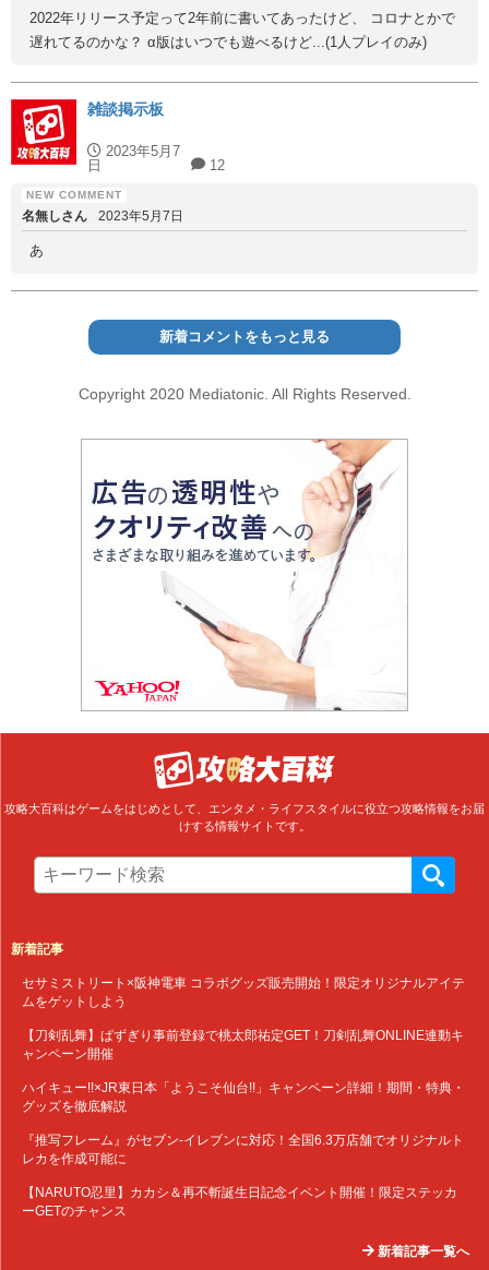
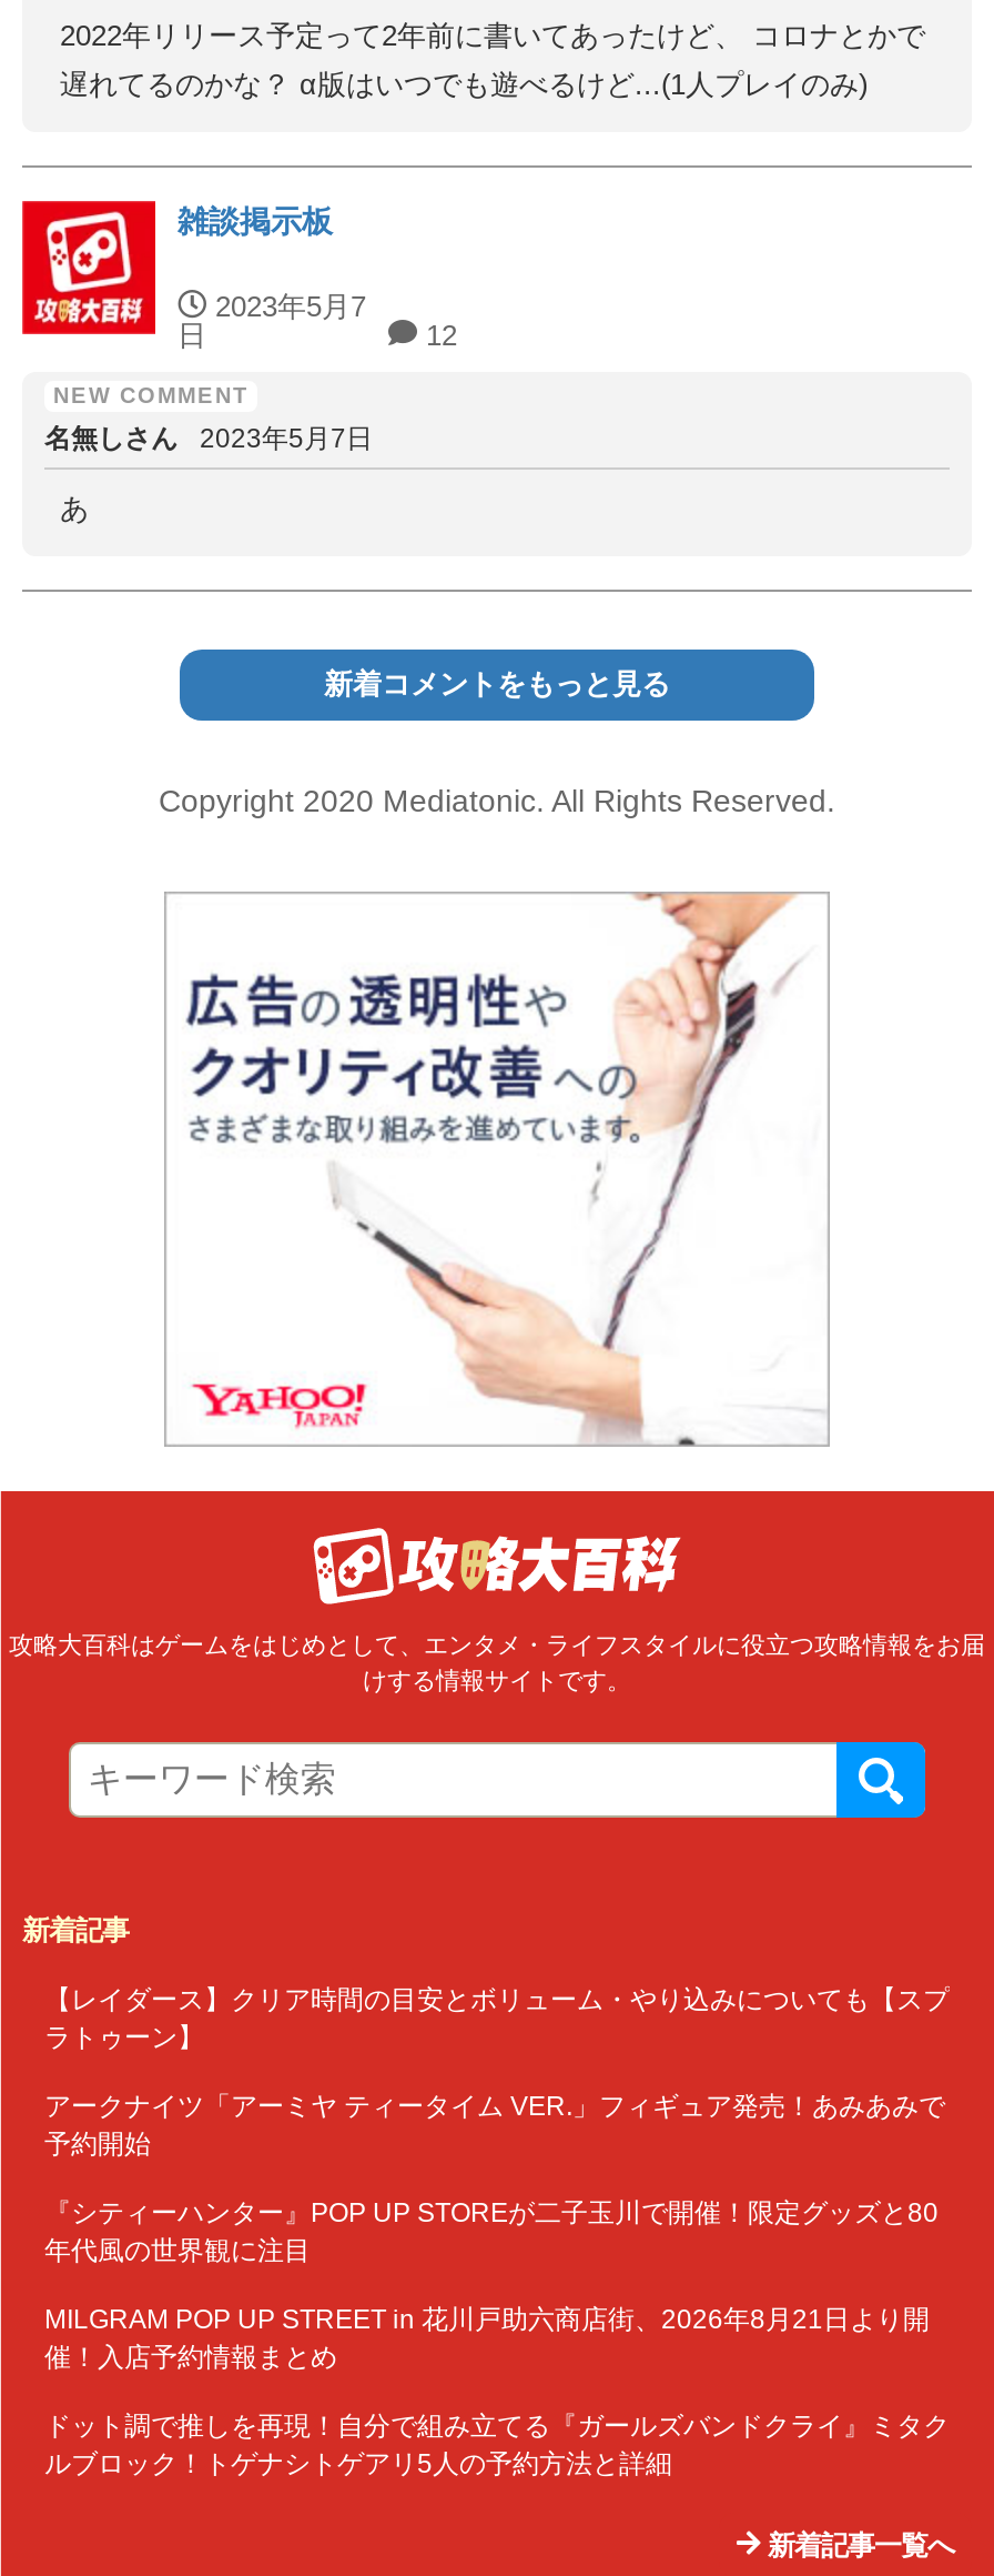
- セサミストリート×阪神電車 コラボグッズ販売開始！限定オリジナルアイテ
- ムをゲットしよう
+ 【レイダース】クリア時間の目安とボリューム・やり込みについても【スプ
+ ラトゥーン】

- 【刀剣乱舞】ぱずぎり事前登録で桃太郎祐定GET！刀剣乱舞ONLINE連動キ
- ャンペーン開催
+ アークナイツ「アーミヤ ティータイム VER.」フィギュア発売！あみあみで
+ 予約開始

- ハイキュー!!×JR東日本「ようこそ仙台!!」キャンペーン詳細！期間・特典・
- グッズを徹底解説
+ 『シティーハンター』POP UP STOREが二子玉川で開催！限定グッズと80
+ 年代風の世界観に注目

- 『推写フレーム』がセブン-イレブンに対応！全国6.3万店舗でオリジナルト
- レカを作成可能に
+ MILGRAM POP UP STREET in 花川戸助六商店街、2026年8月21日より開
+ 催！入店予約情報まとめ

- 【NARUTO忍里】カカシ＆再不斬誕生日記念イベント開催！限定ステッカ
- ーGETのチャンス
+ ドット調で推しを再現！自分で組み立てる『ガールズバンドクライ』ミタク
+ ルブロック！トゲナシトゲアリ5人の予約方法と詳細
